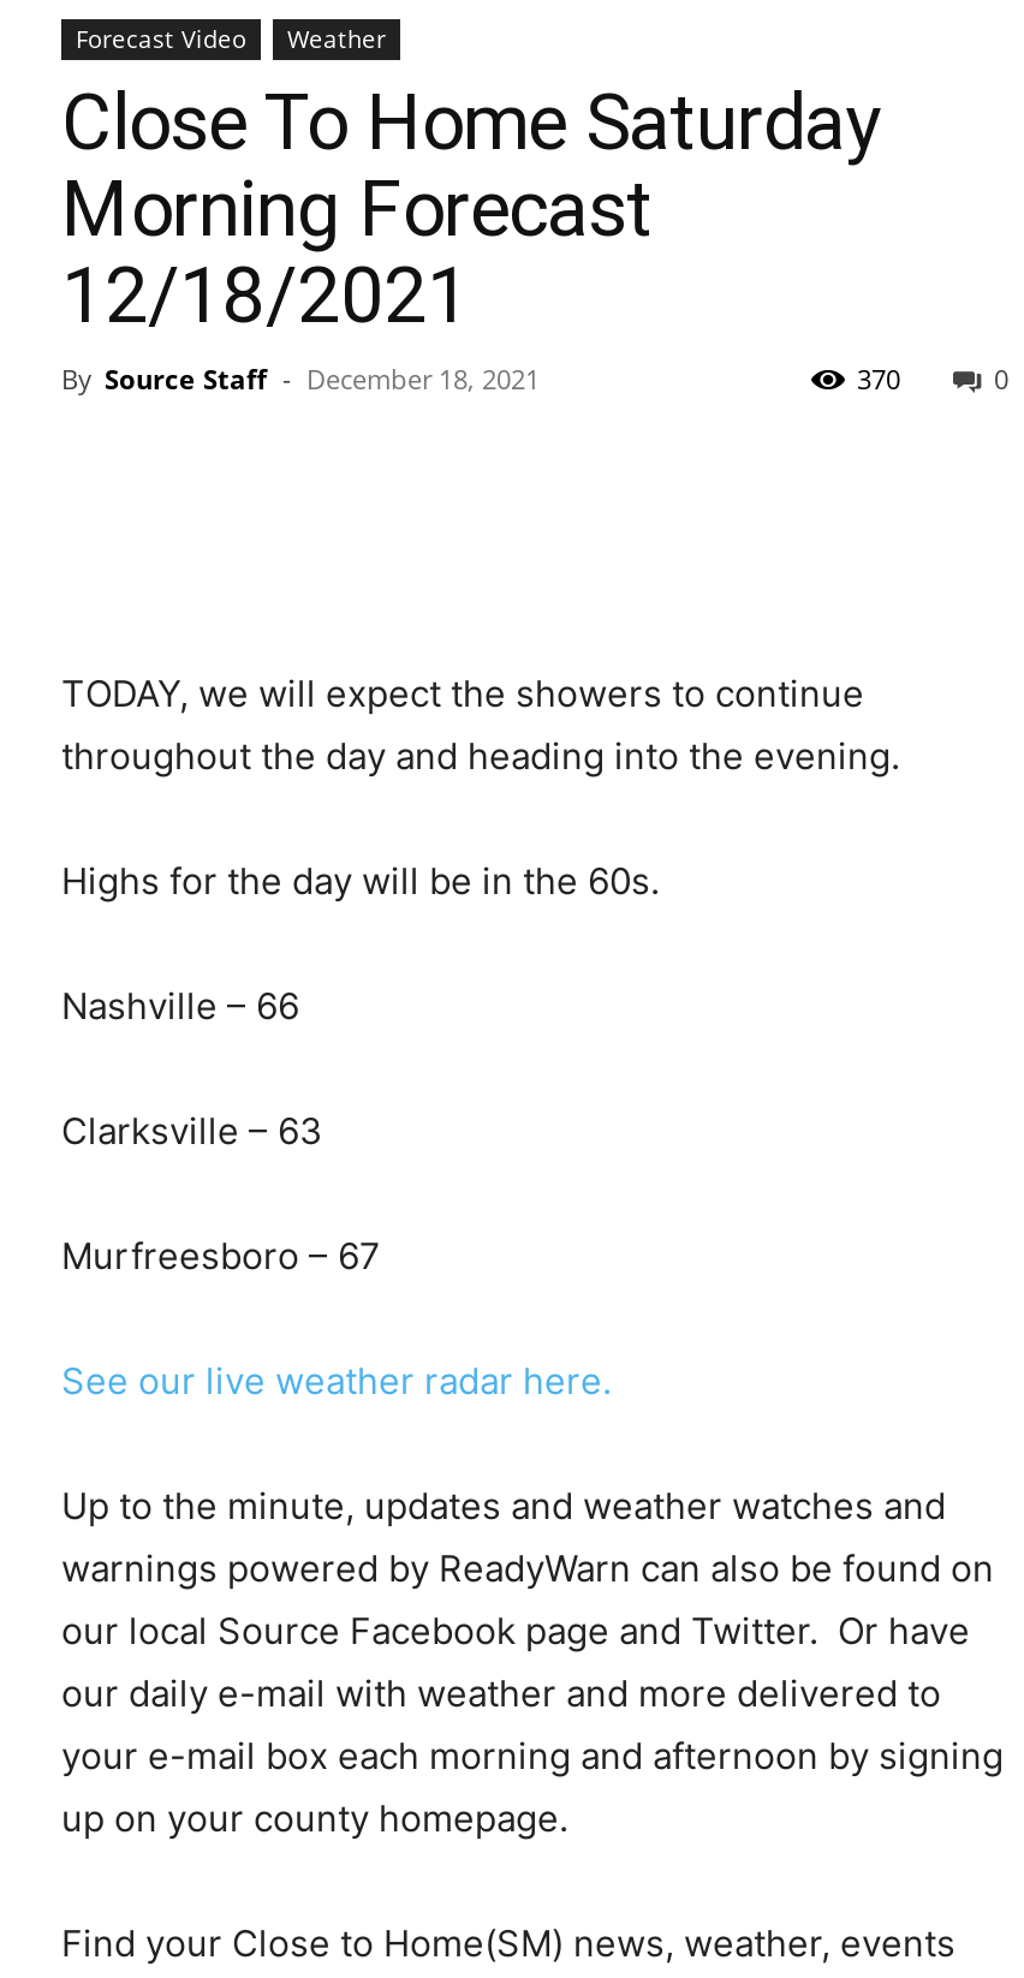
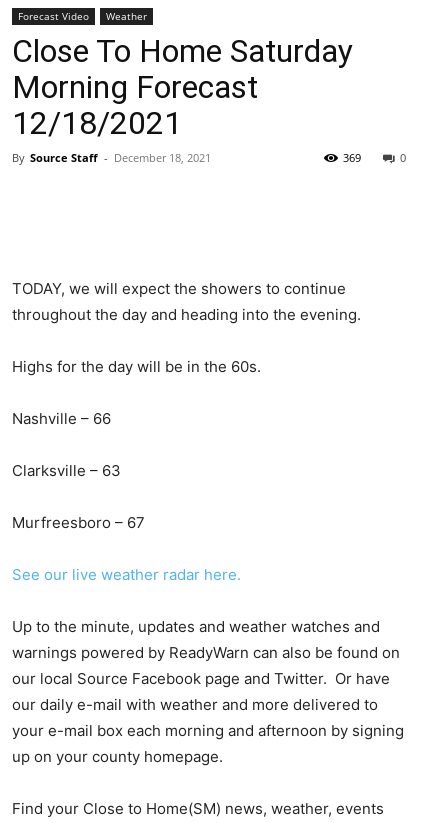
- 370
+ 369
